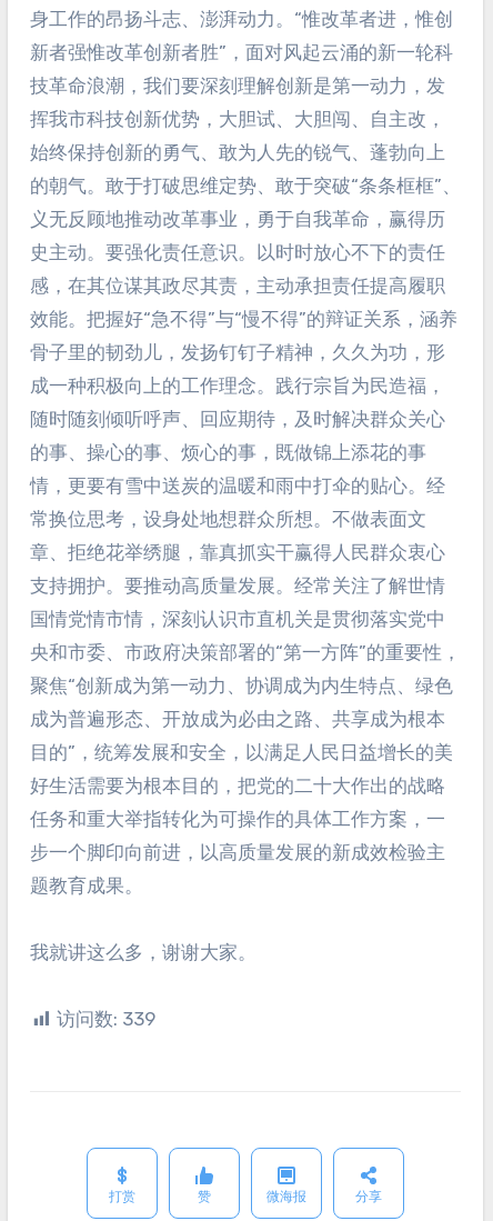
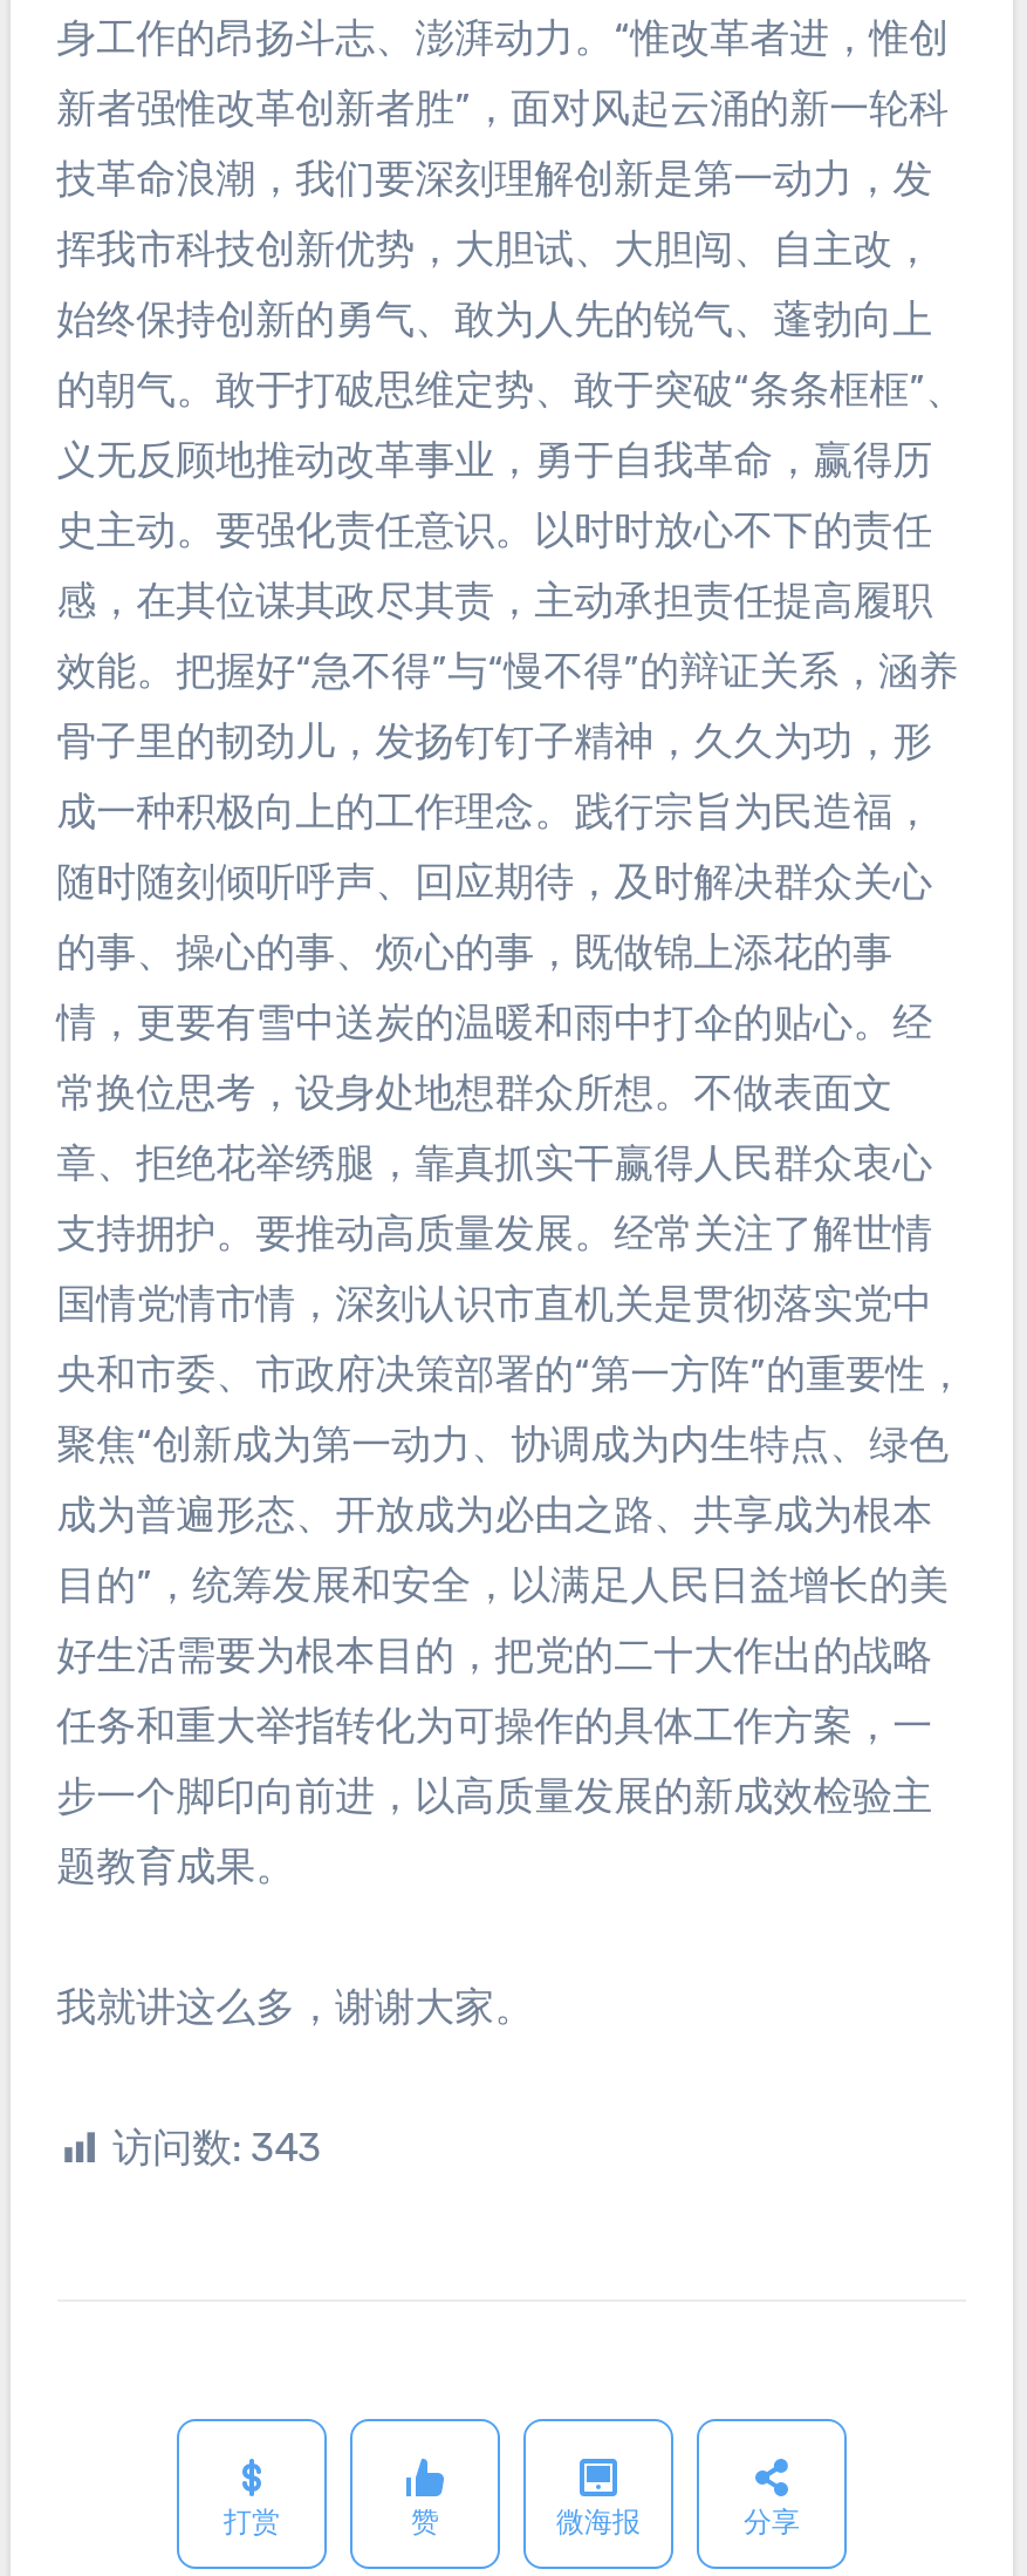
- 访问数: 339
+ 访问数: 343
